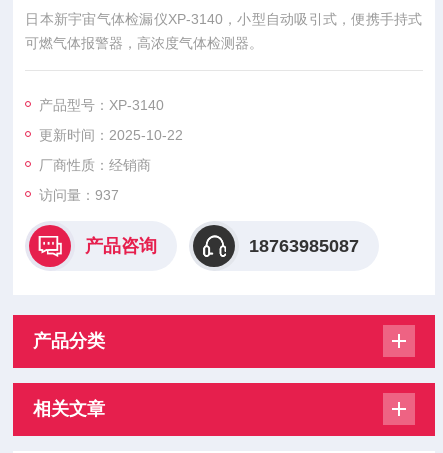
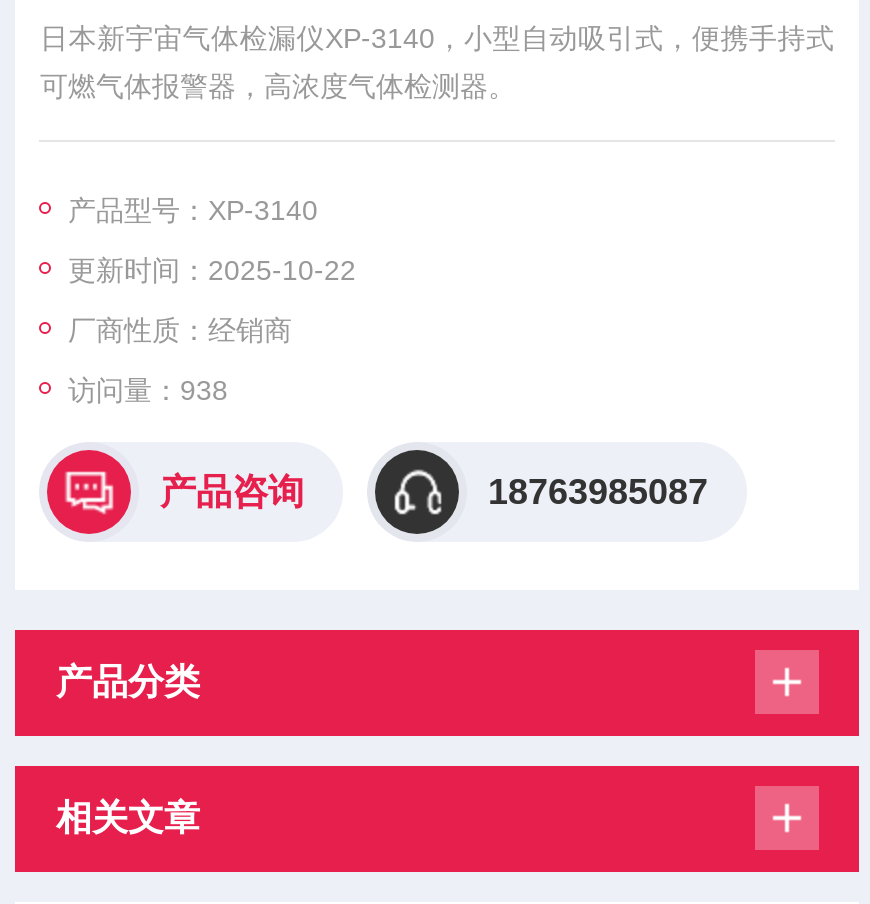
- 访问量：937
+ 访问量：938
